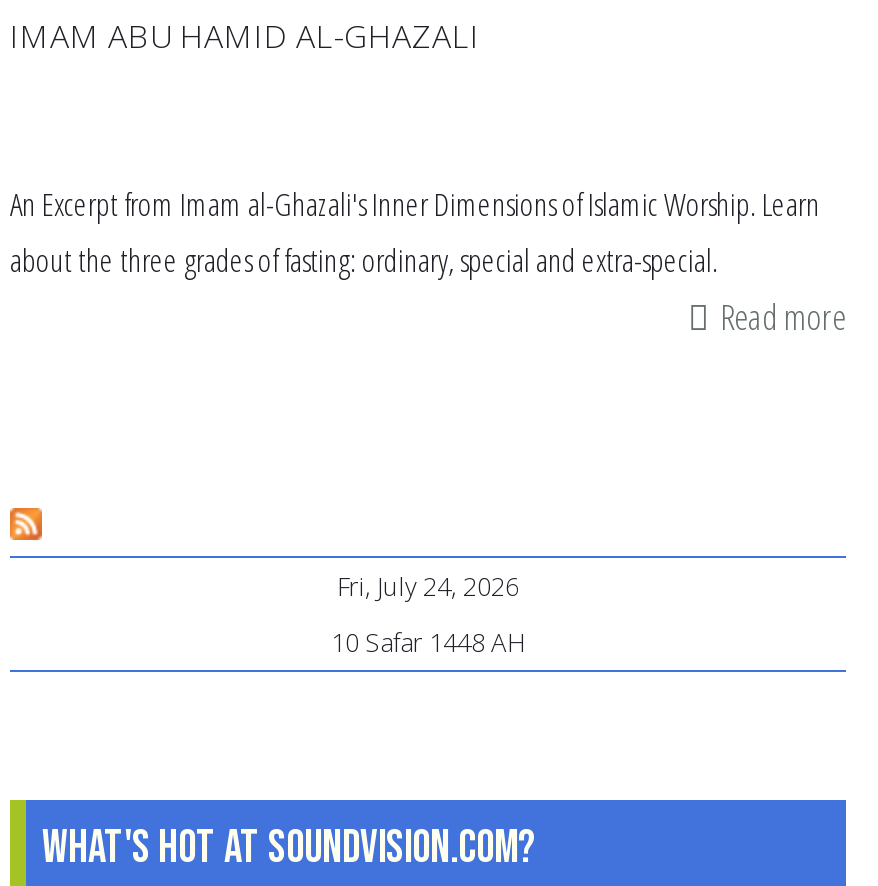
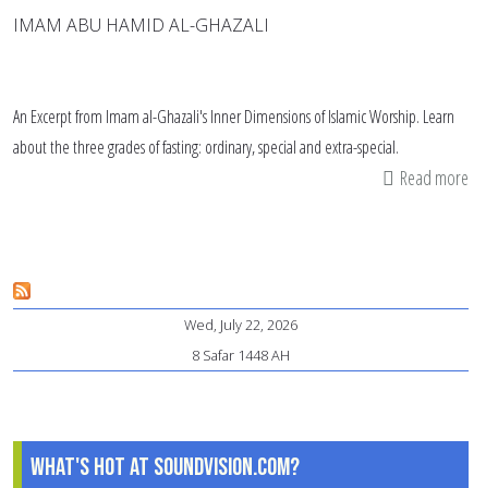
- Fri, July 24, 2026
+ Wed, July 22, 2026

- 10 Safar 1448 AH
+ 8 Safar 1448 AH
